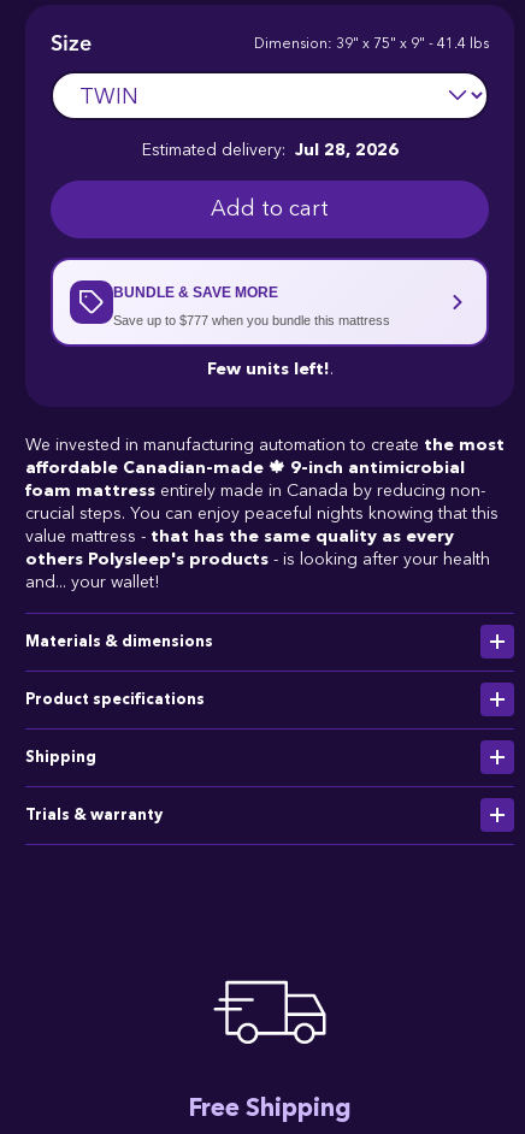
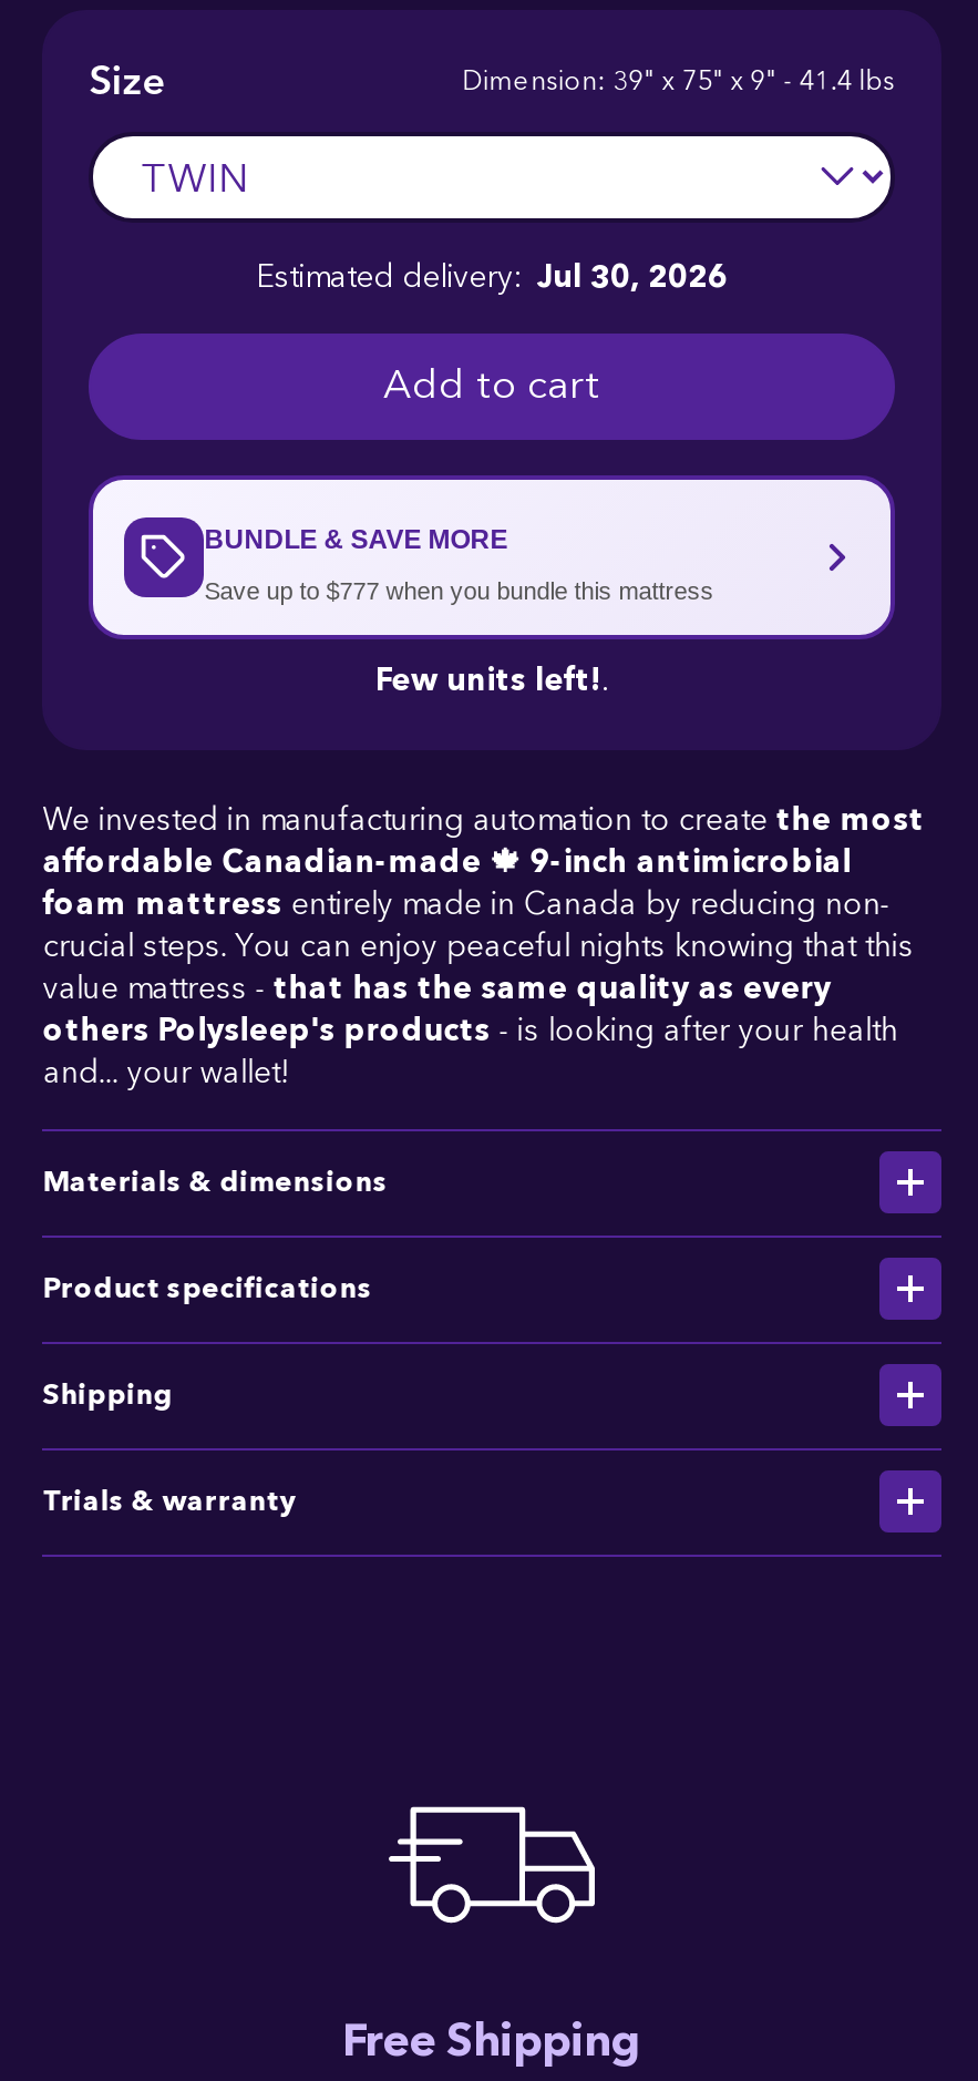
- Estimated delivery: Jul 28, 2026
+ Estimated delivery: Jul 30, 2026
